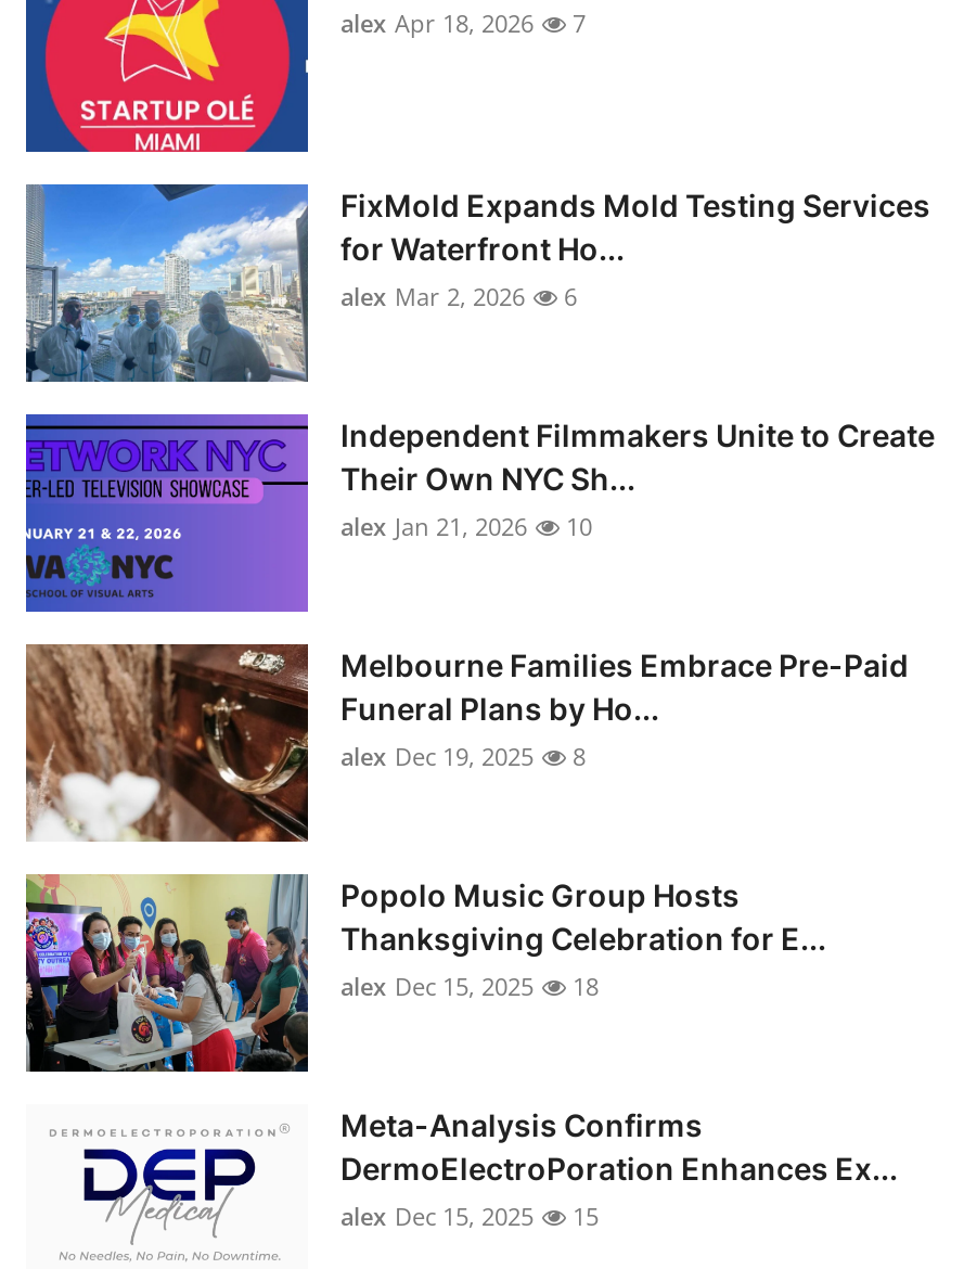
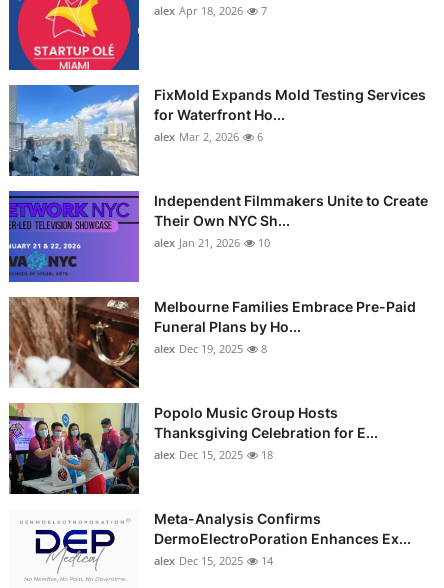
- alex Dec 15, 2025 15
+ alex Dec 15, 2025 14
